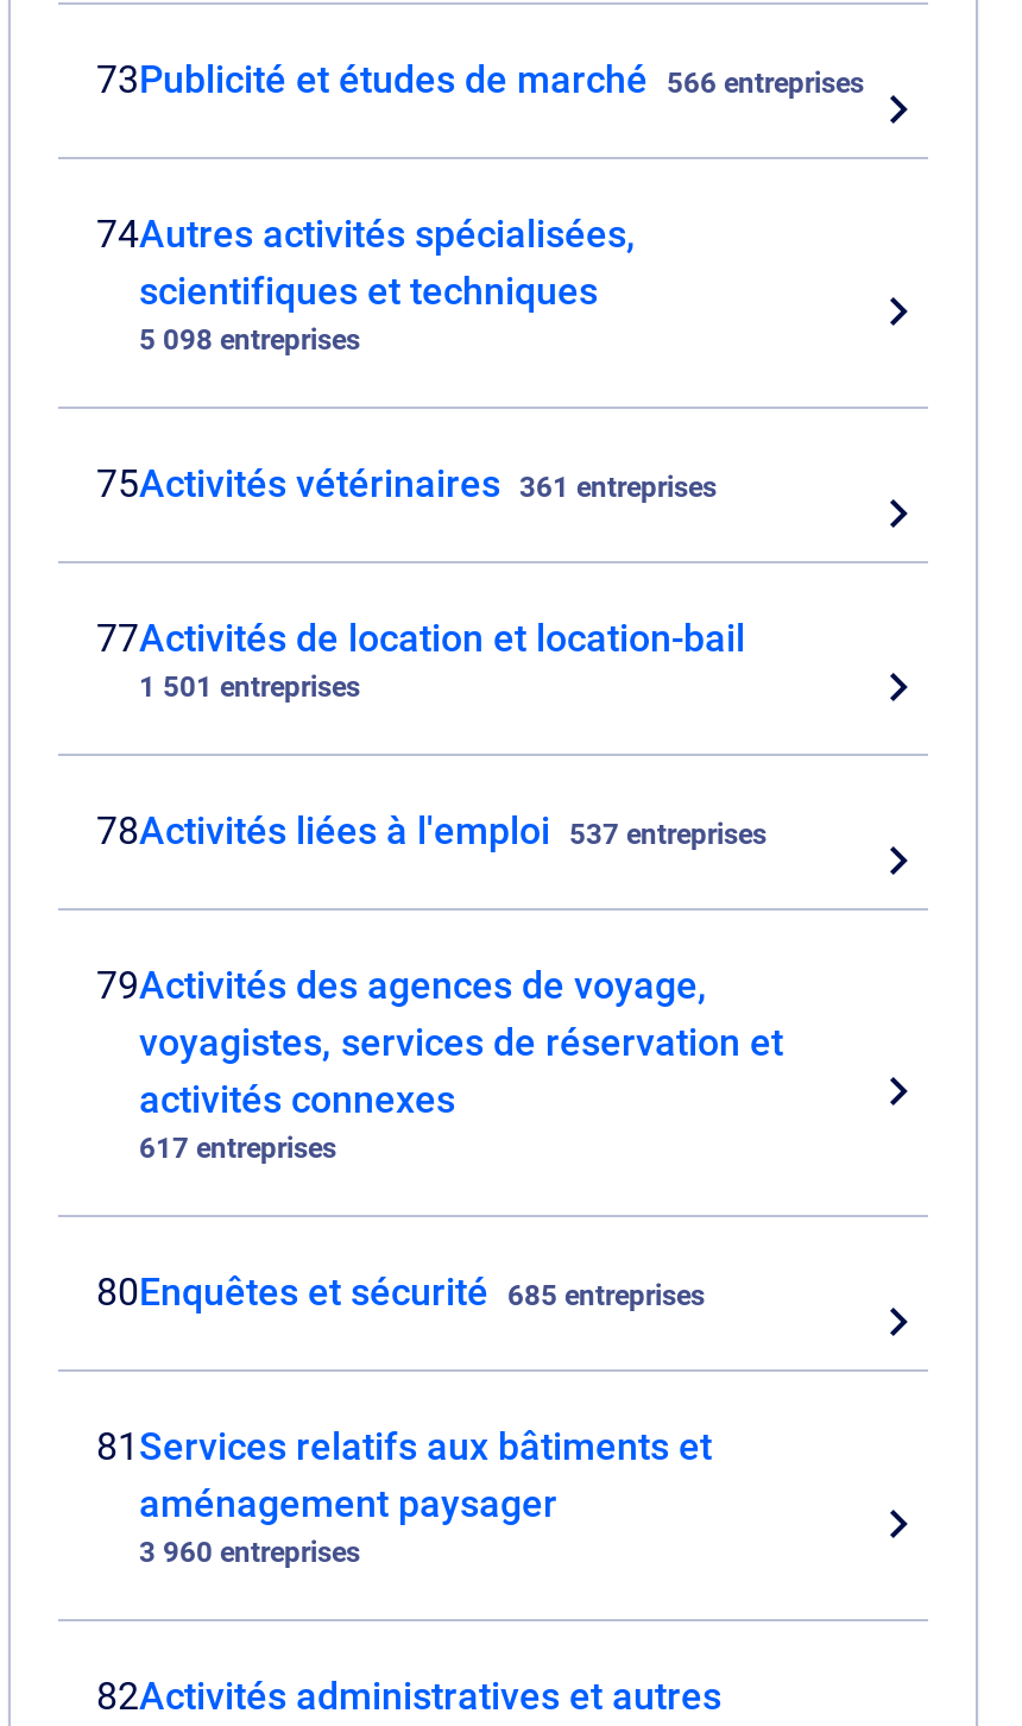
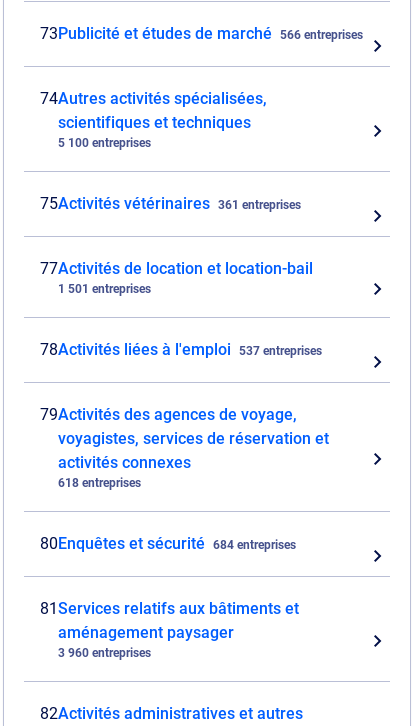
- 5 098 entreprises
+ 5 100 entreprises

- 617 entreprises
+ 618 entreprises

- 80Enquêtes et sécurité 685 entreprises
+ 80Enquêtes et sécurité 684 entreprises
